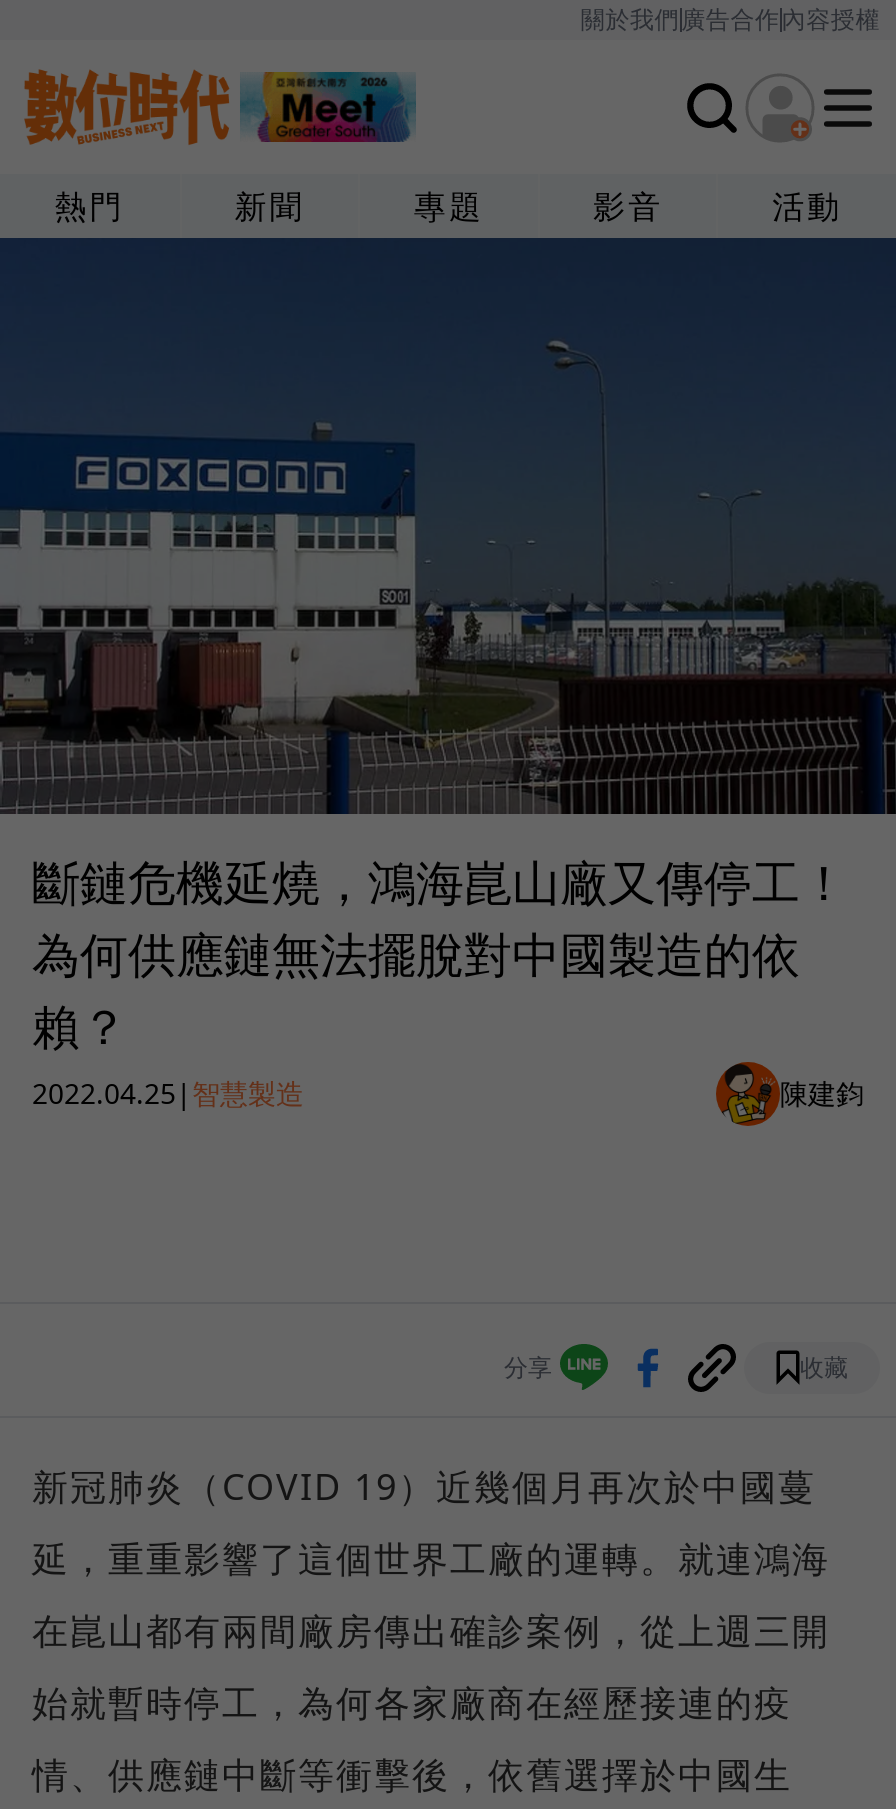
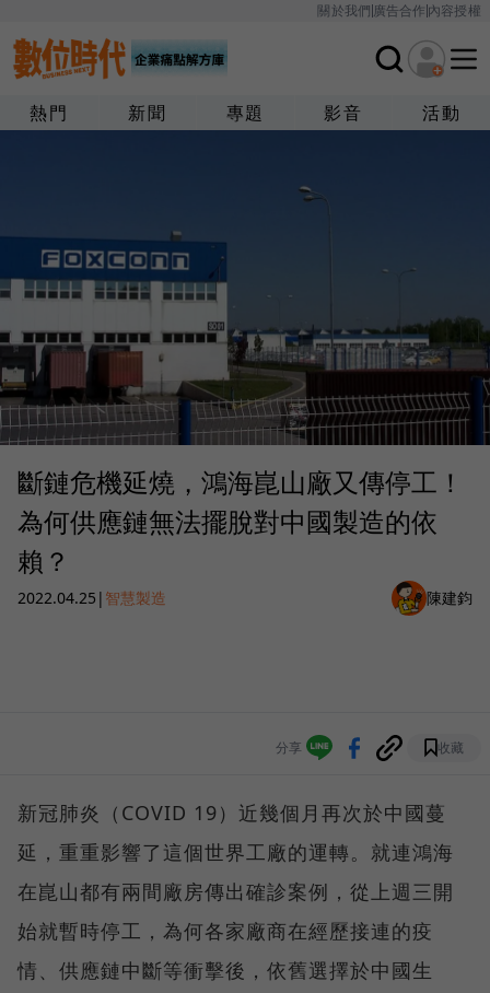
- [image]
+ [image]
